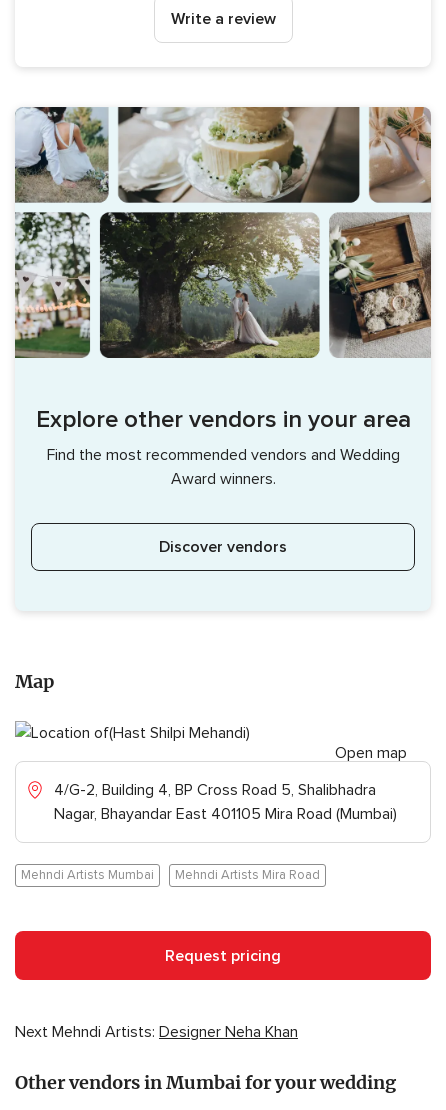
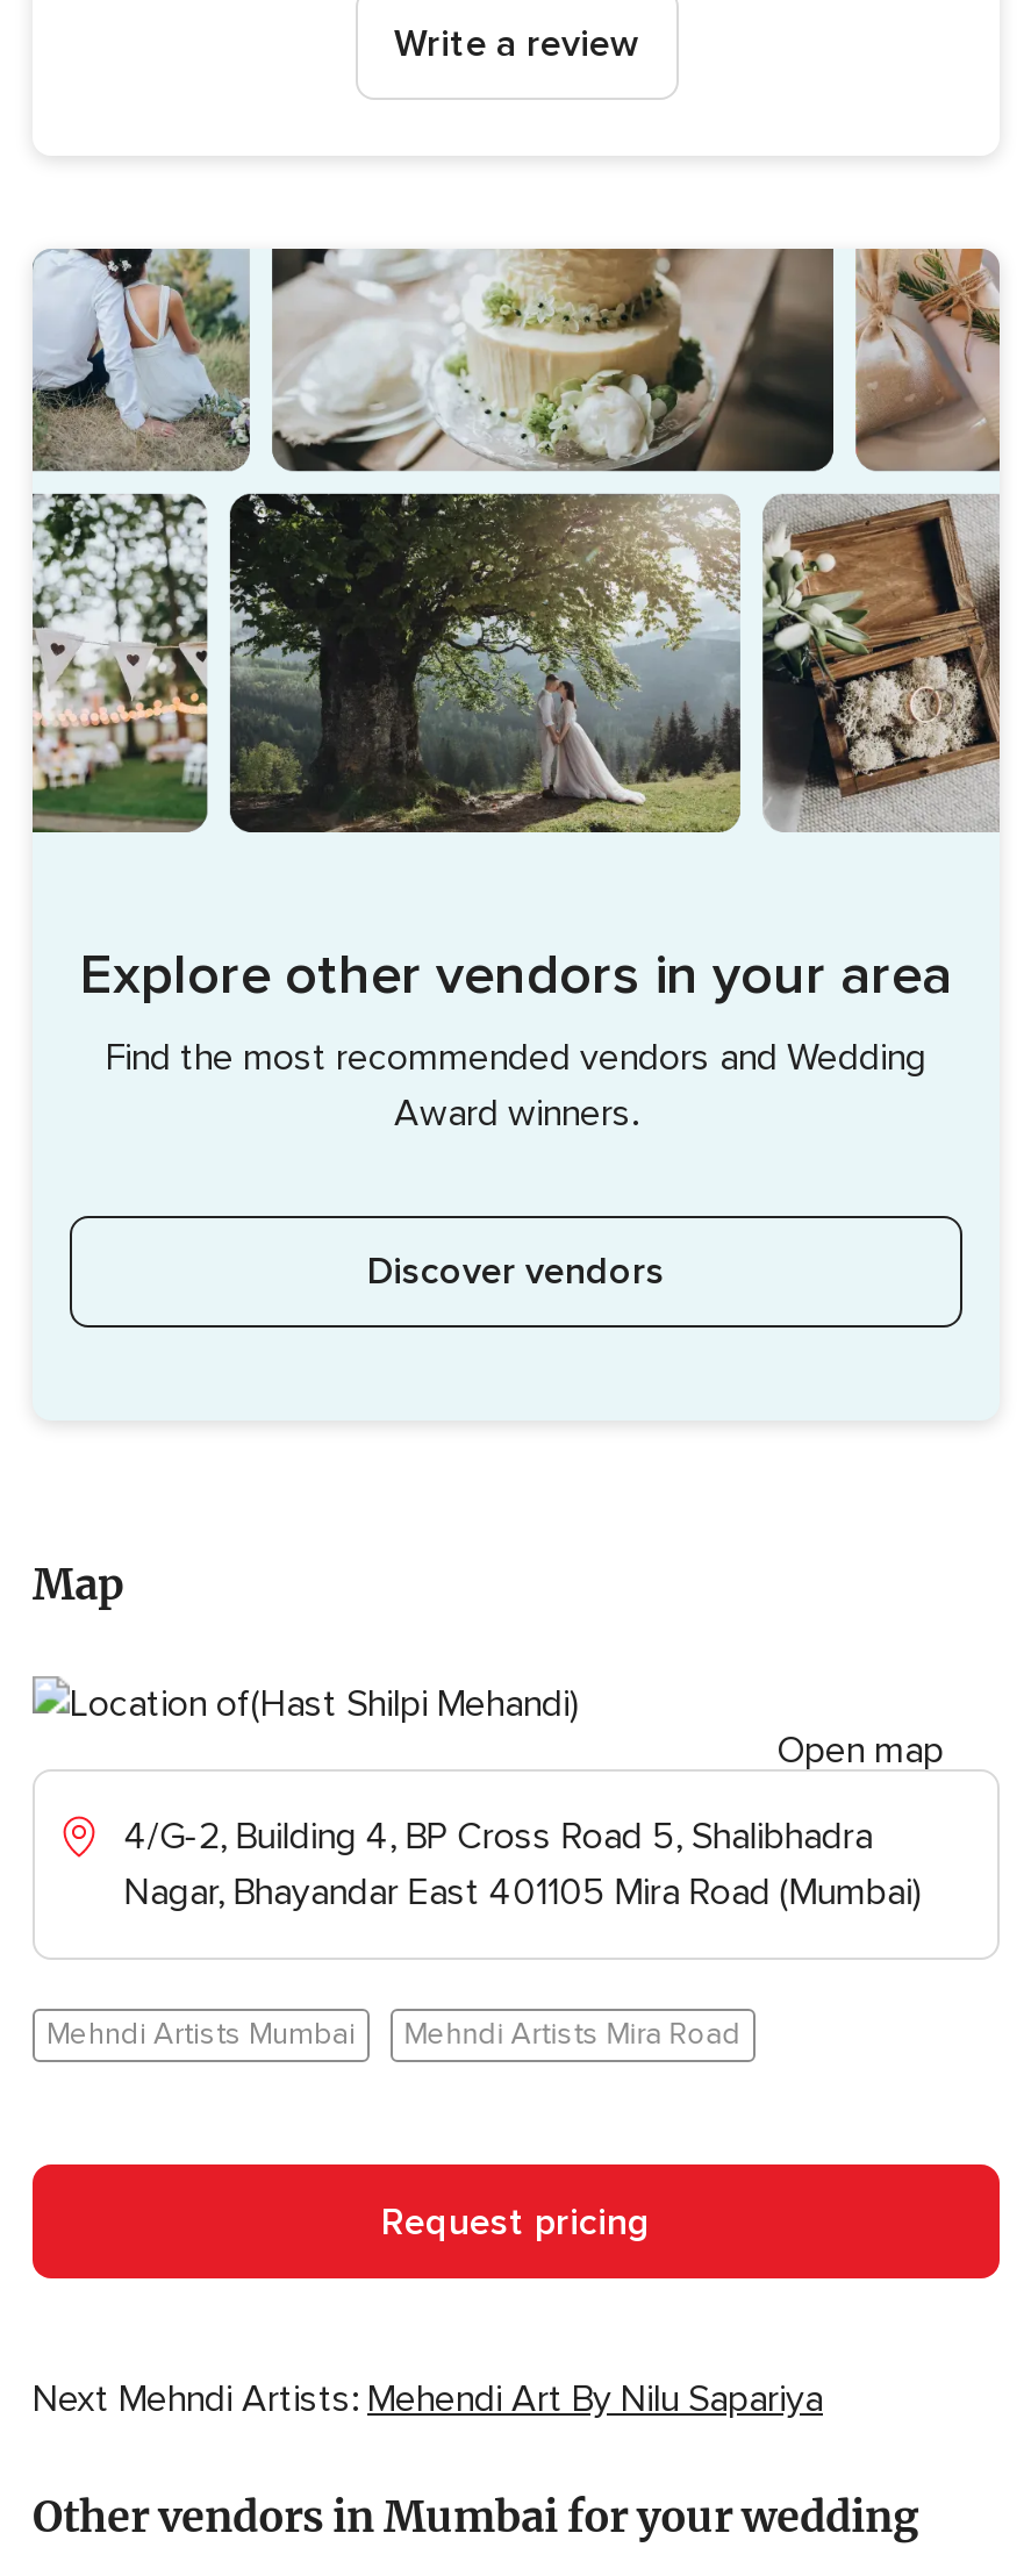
- Next Mehndi Artists: Designer Neha Khan
+ Next Mehndi Artists: Mehendi Art By Nilu Sapariya
